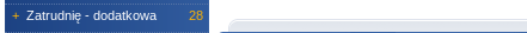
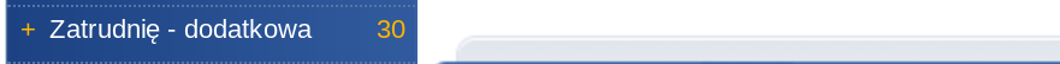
- 28
+ 30
